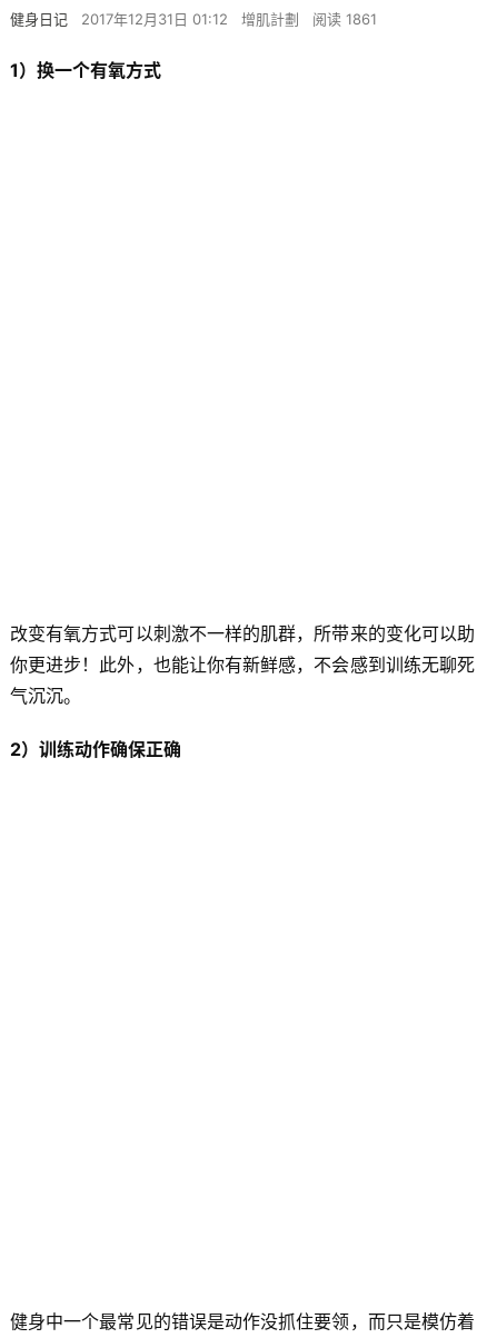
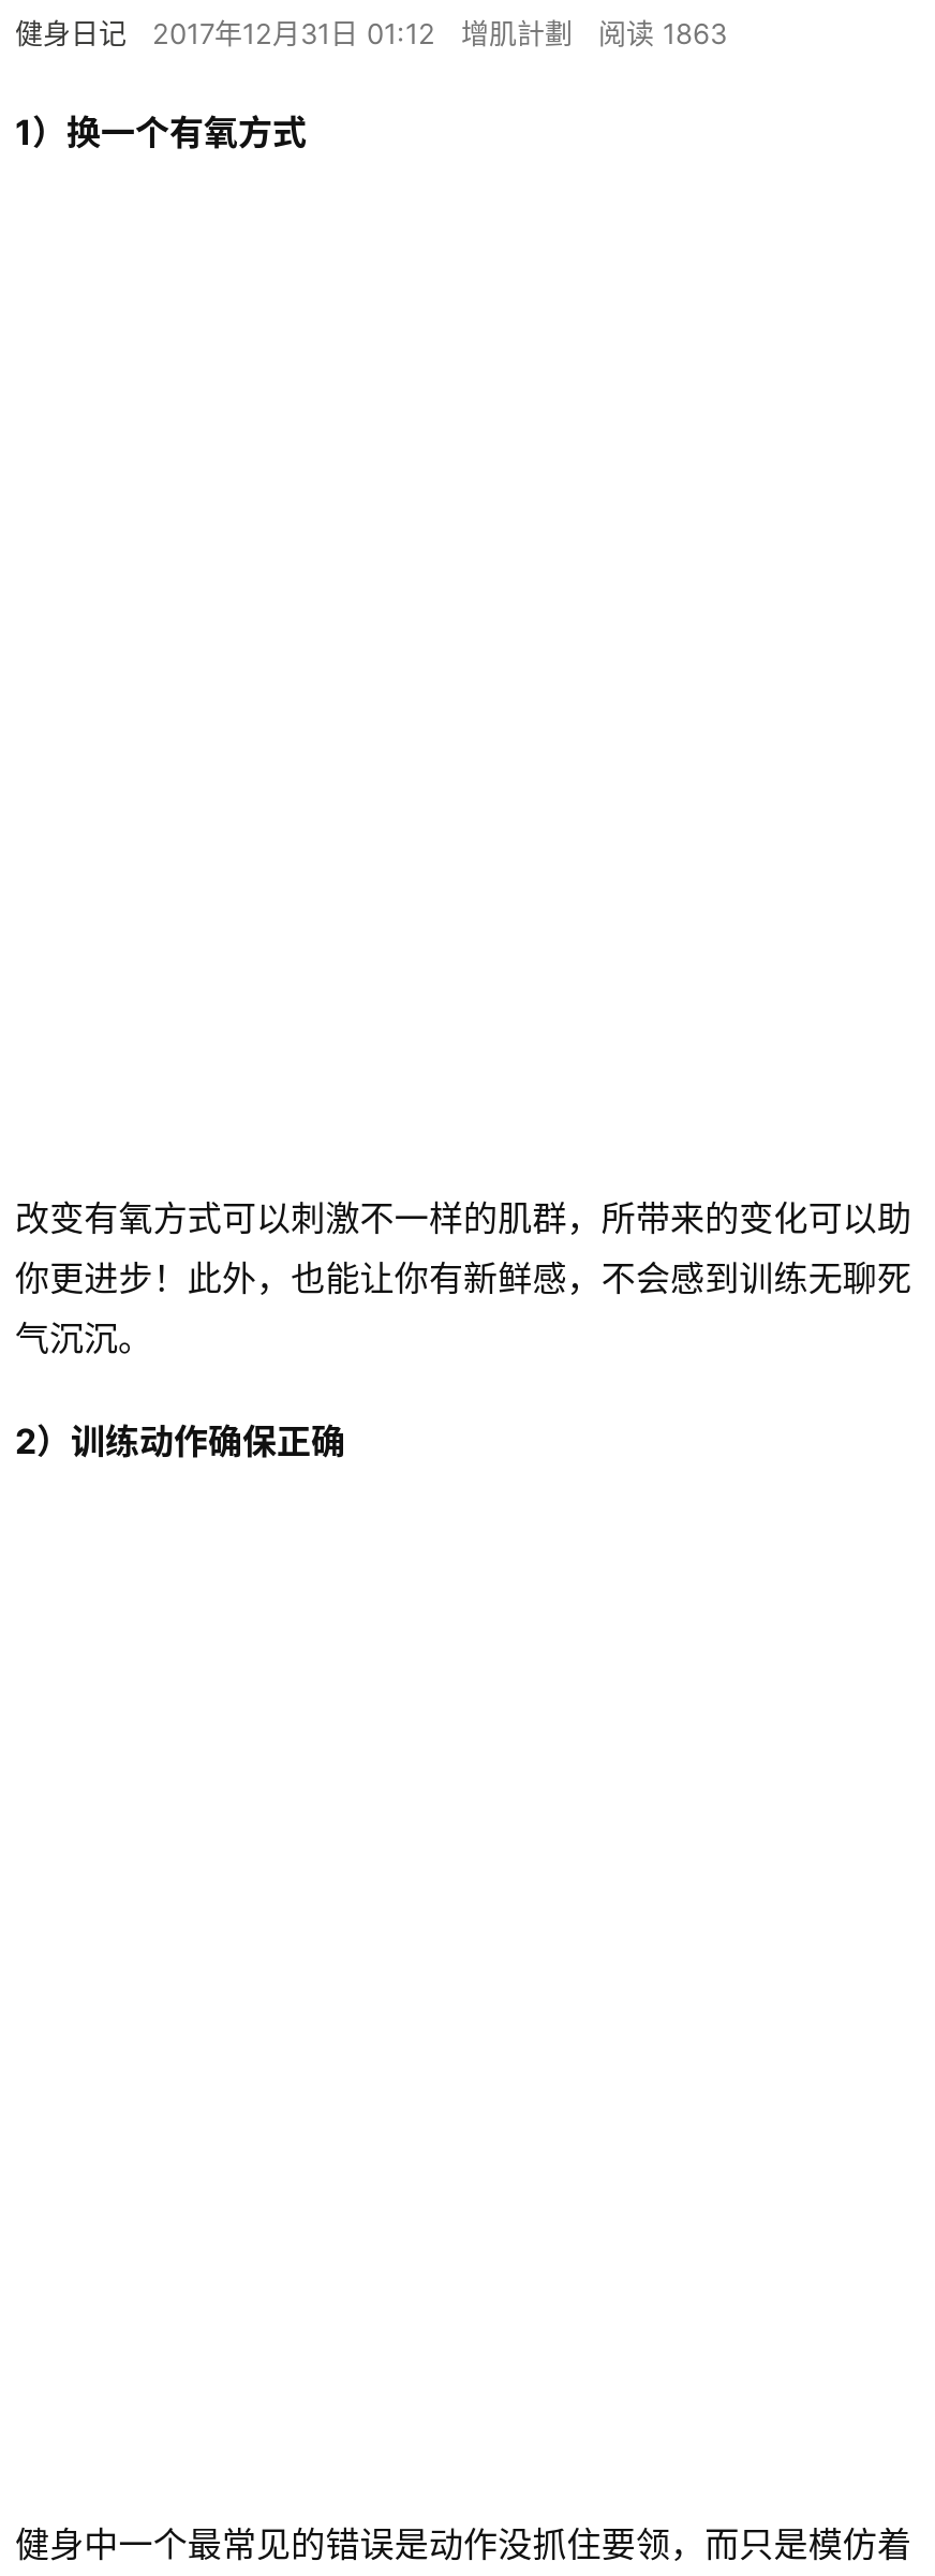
- 健身日记 2017年12月31日 01:12 增肌計劃 阅读 1861
+ 健身日记 2017年12月31日 01:12 增肌計劃 阅读 1863
